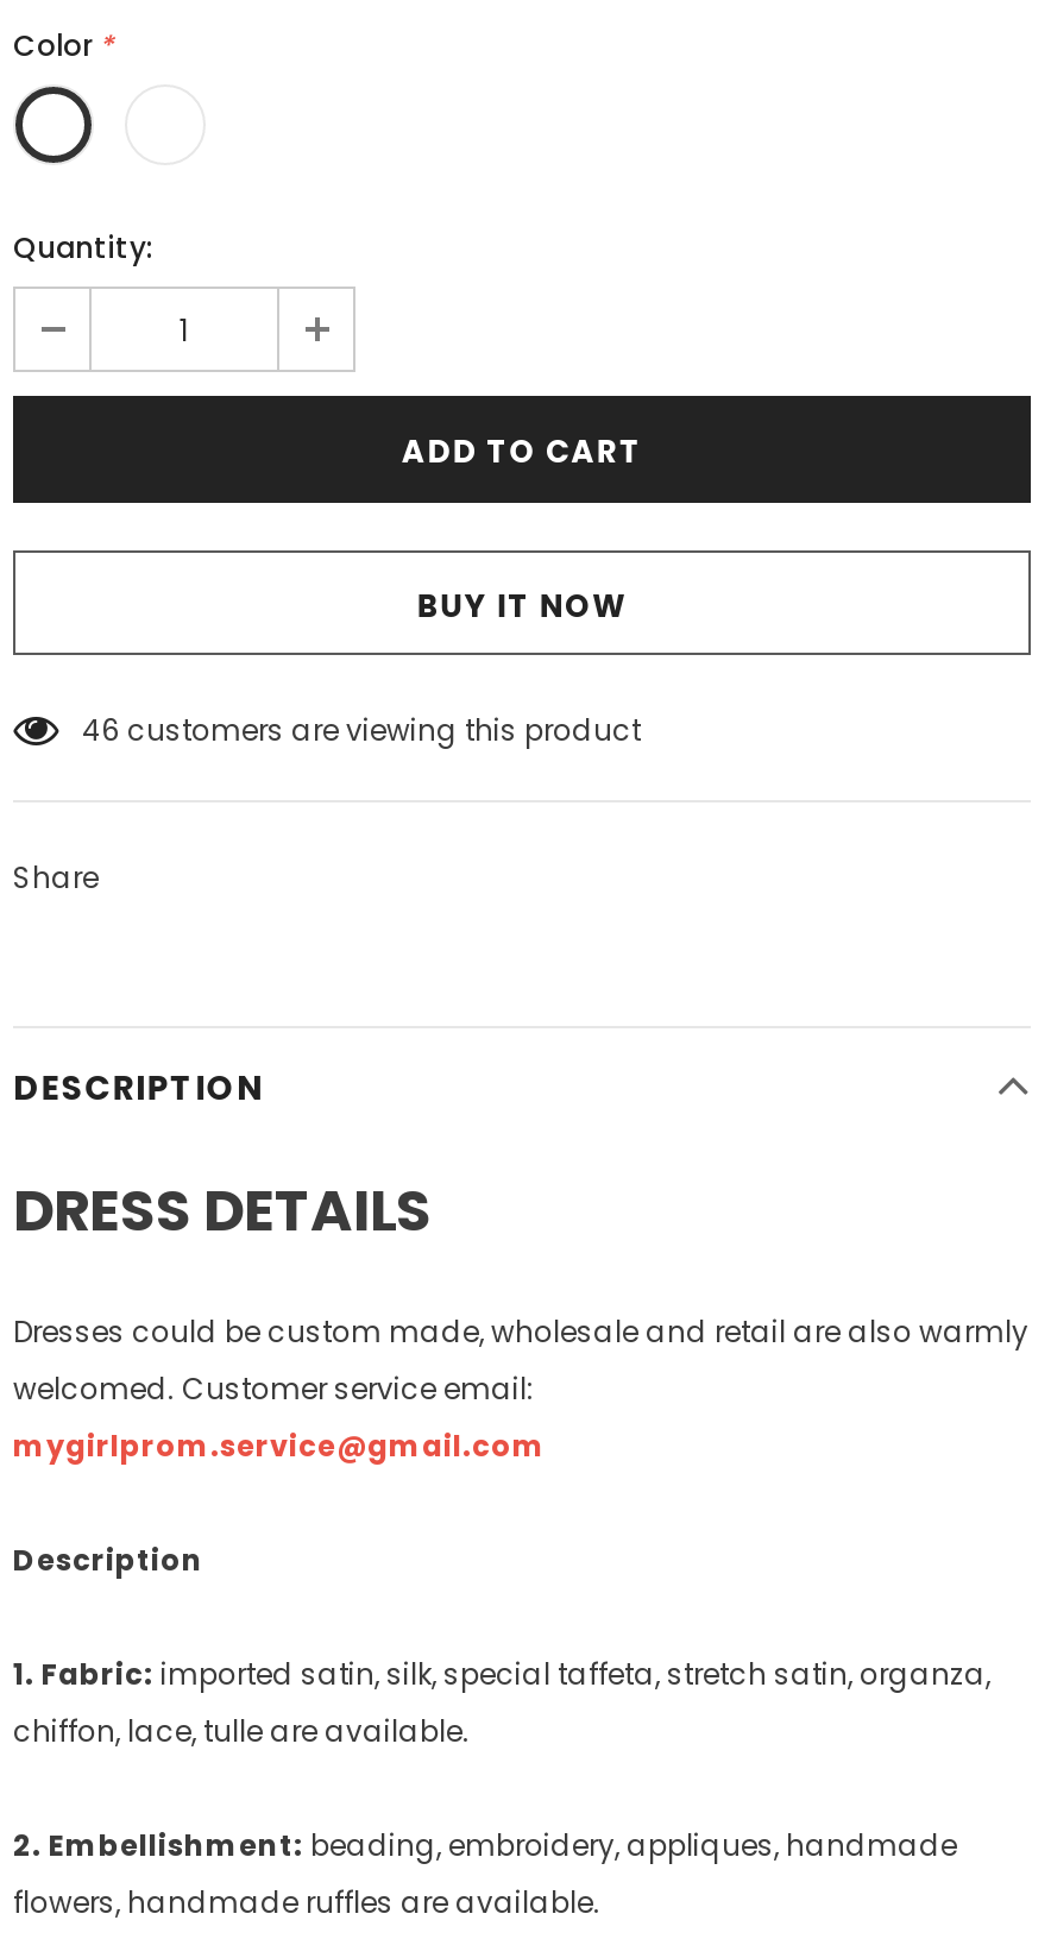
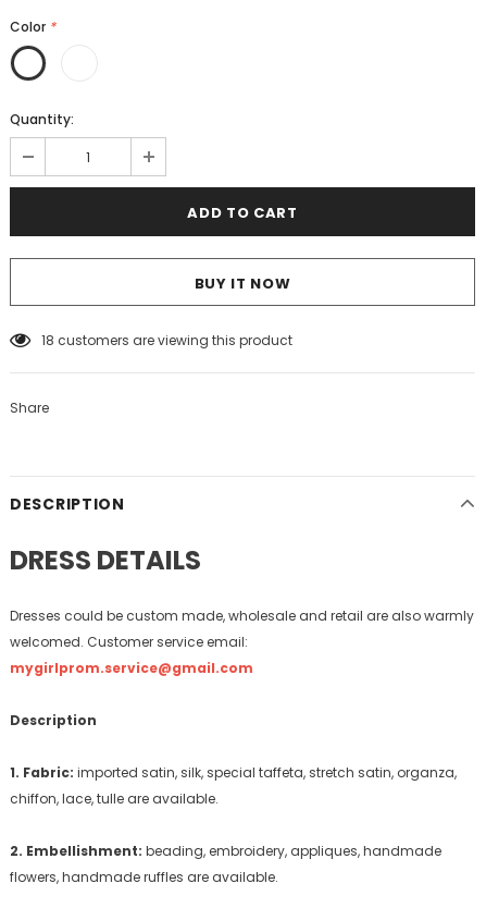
- 46 customers are viewing this product
+ 18 customers are viewing this product
